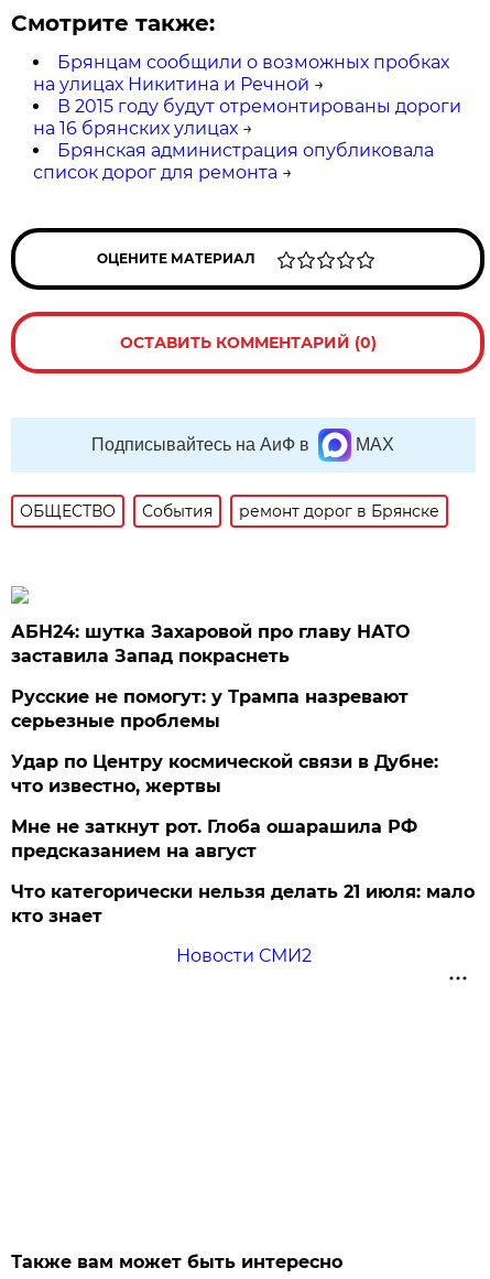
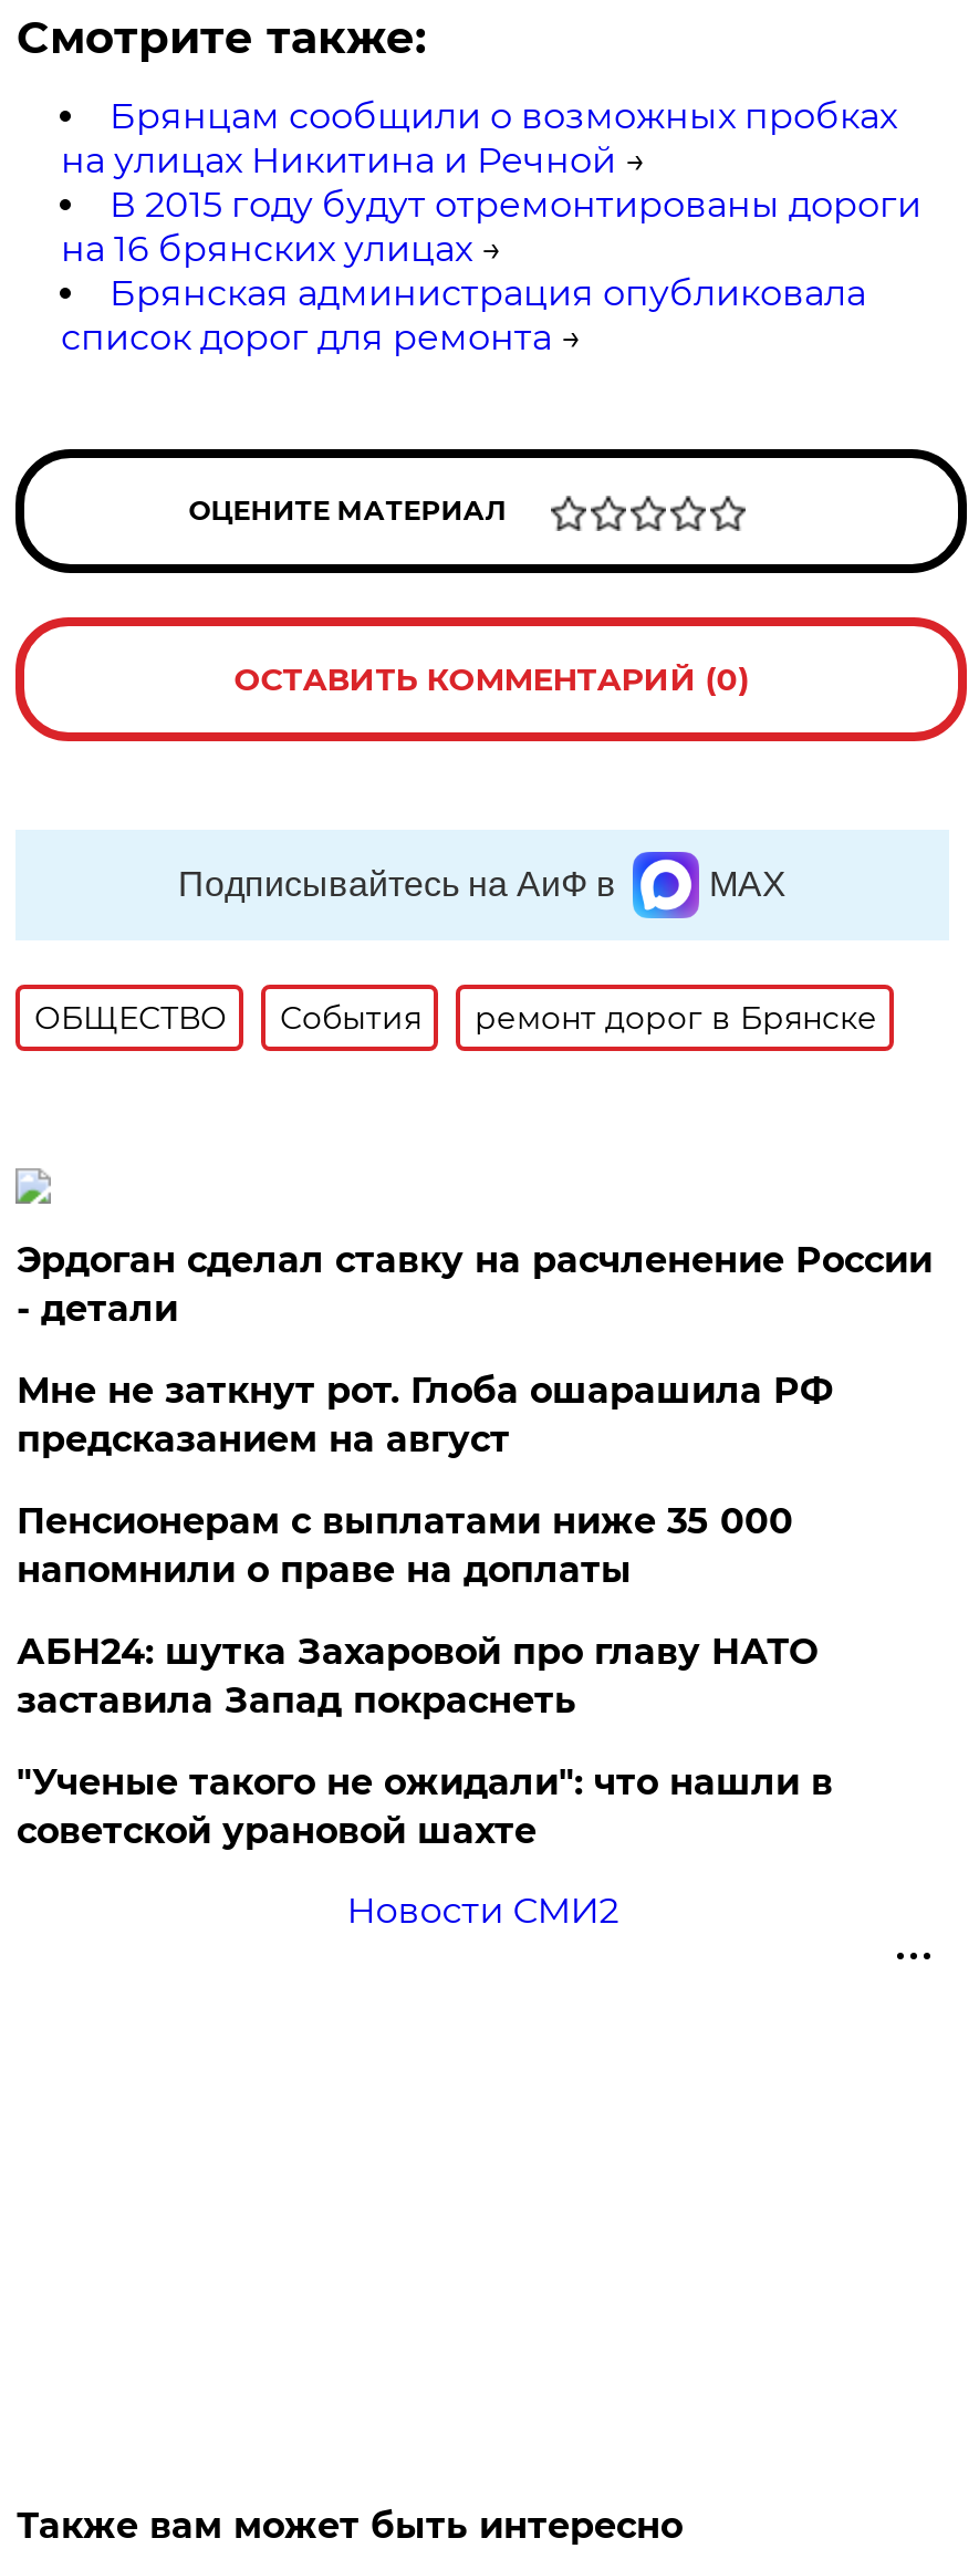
+ Эрдоган сделал ставку на расчленение России
+ - детали
+ Пенсионерам с выплатами ниже 35 000
+ напомнили о праве на доплаты

moved down: АБН24: шутка Захаровой про главу НАТО | заставила Запад покраснеть

- Русские не помогут: у Трампа назревают
- серьезные проблемы
- Удар по Центру космической связи в Дубне:
- что известно, жертвы
- Что категорически нельзя делать 21 июля: мало
- кто знает
+ "Ученые такого не ожидали": что нашли в
+ советской урановой шахте

moved up: Мне не заткнут рот. Глоба ошарашила РФ | предсказанием на август
